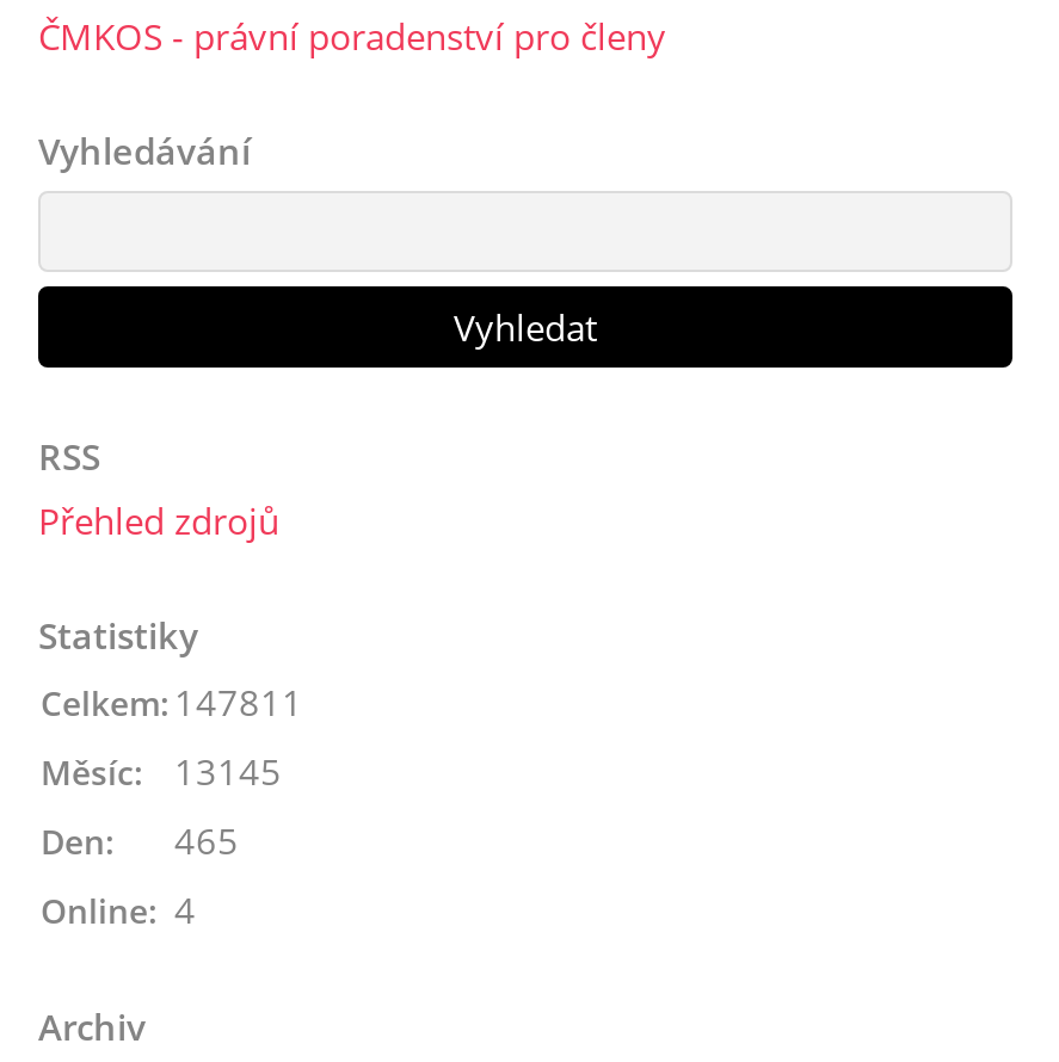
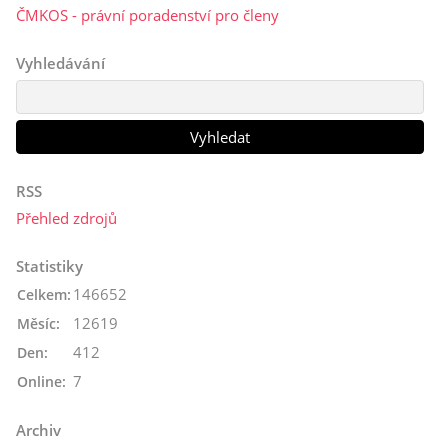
- Celkem: 147811
+ Celkem: 146652

- Měsíc: 13145
+ Měsíc: 12619

- Den: 465
+ Den: 412

- Online: 4
+ Online: 7
